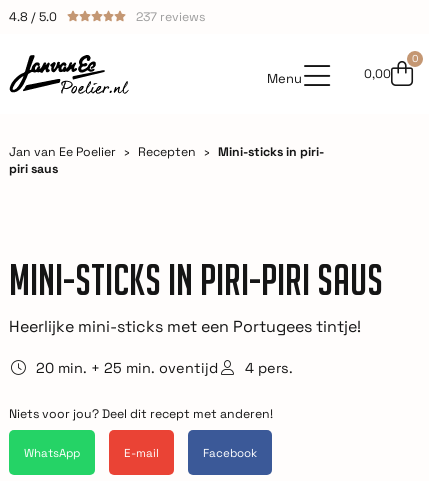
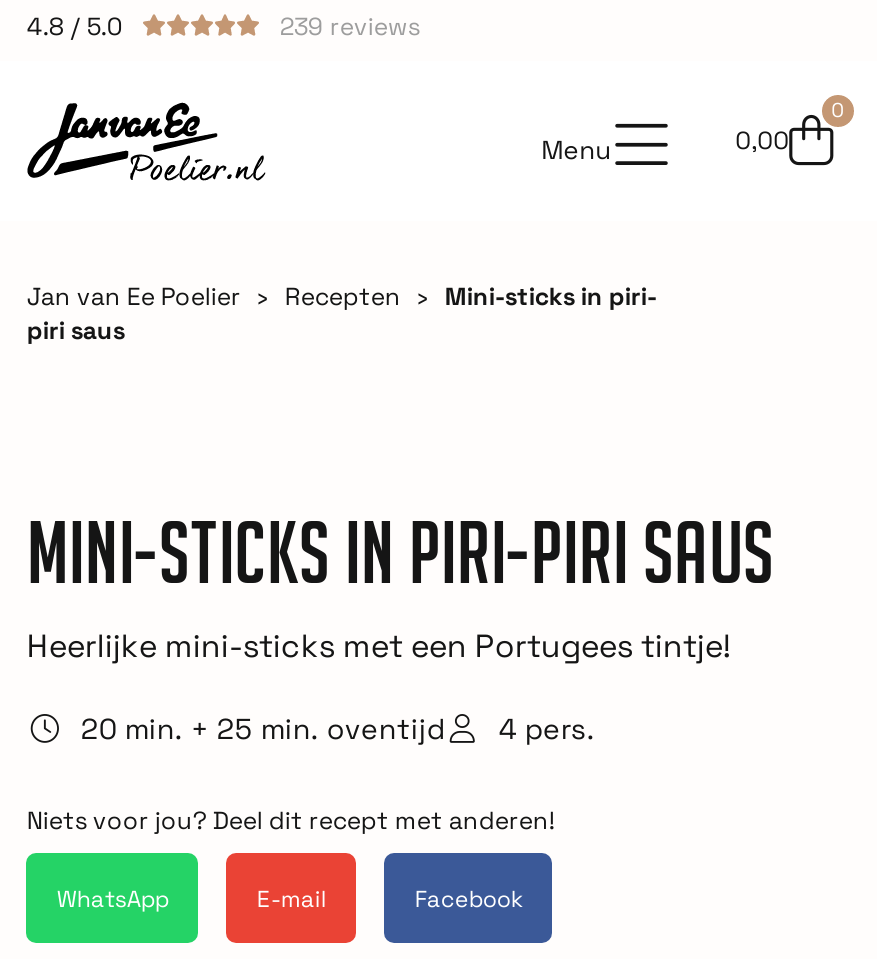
- 237 reviews
+ 239 reviews
